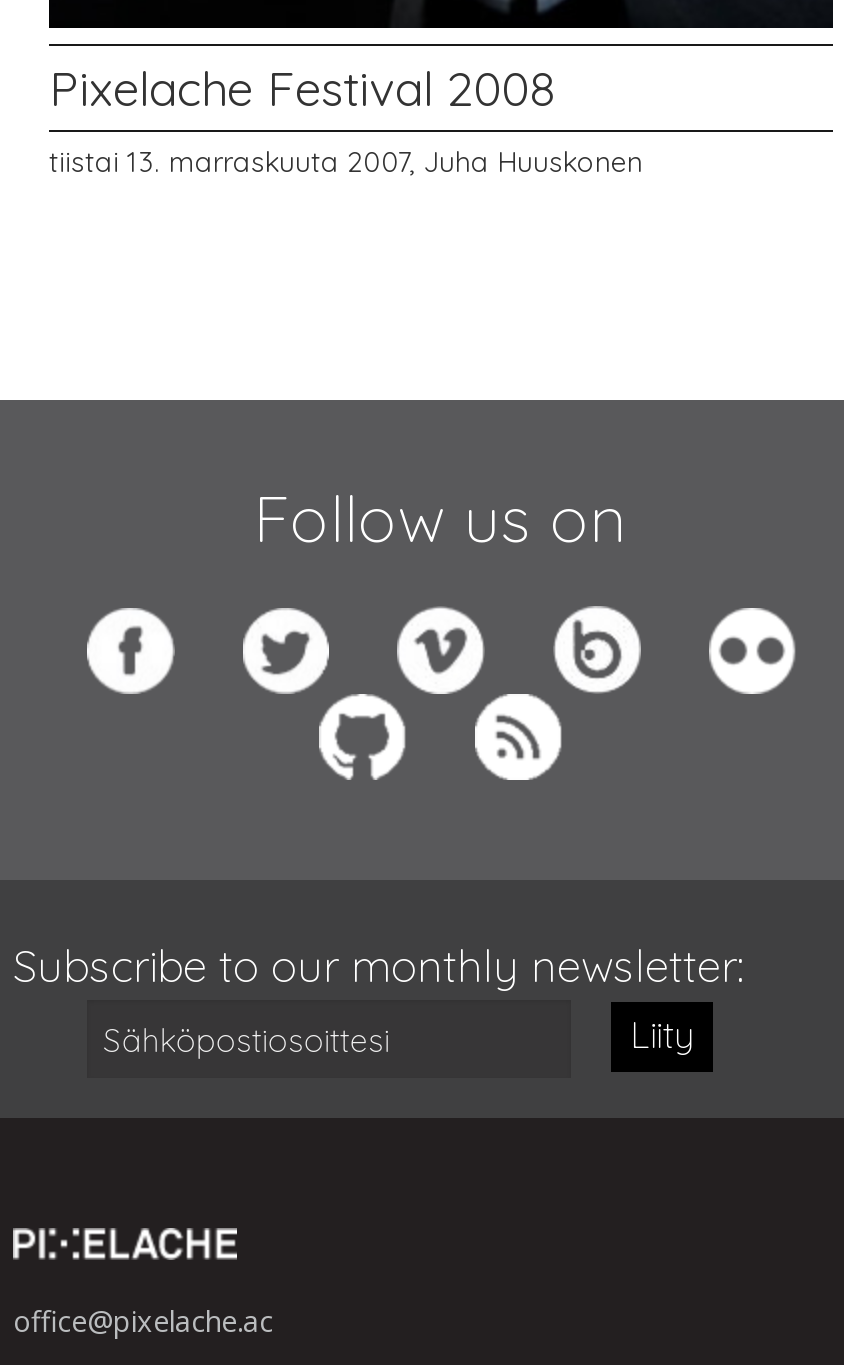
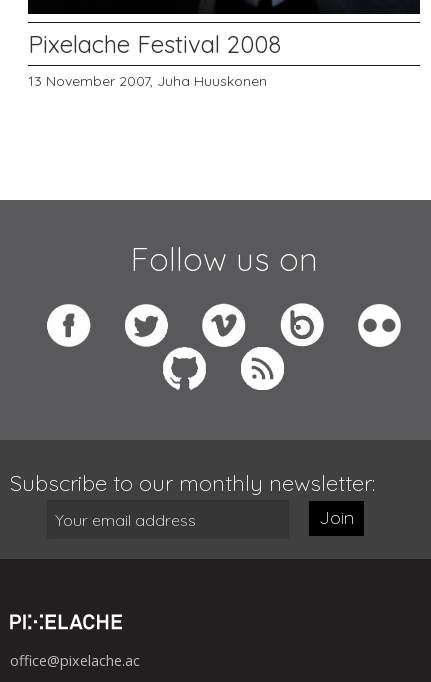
- tiistai 13. marraskuuta 2007, Juha Huuskonen
+ 13 November 2007, Juha Huuskonen

- Liity
+ Join
